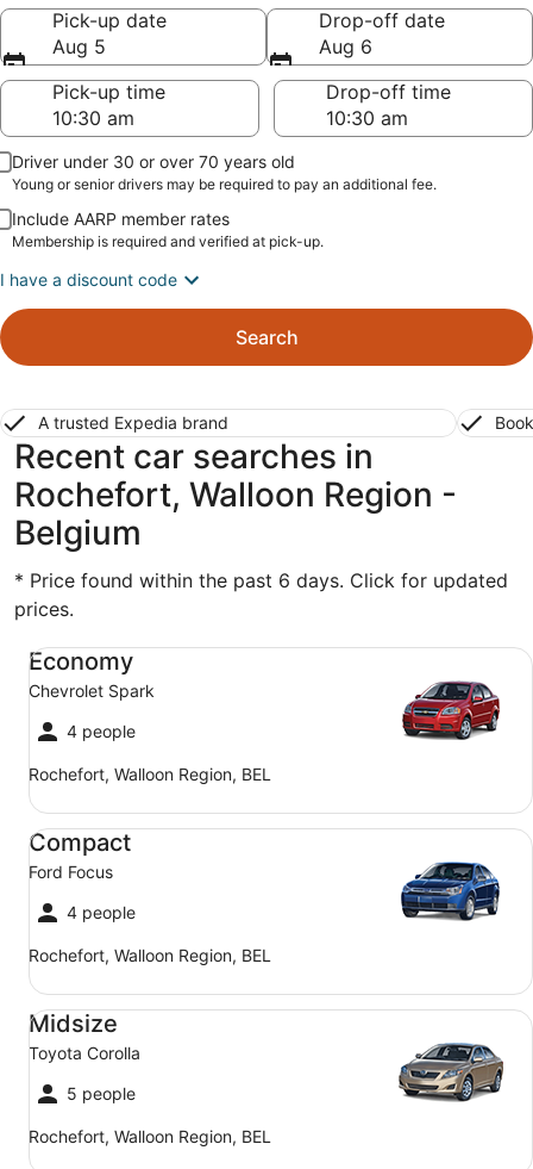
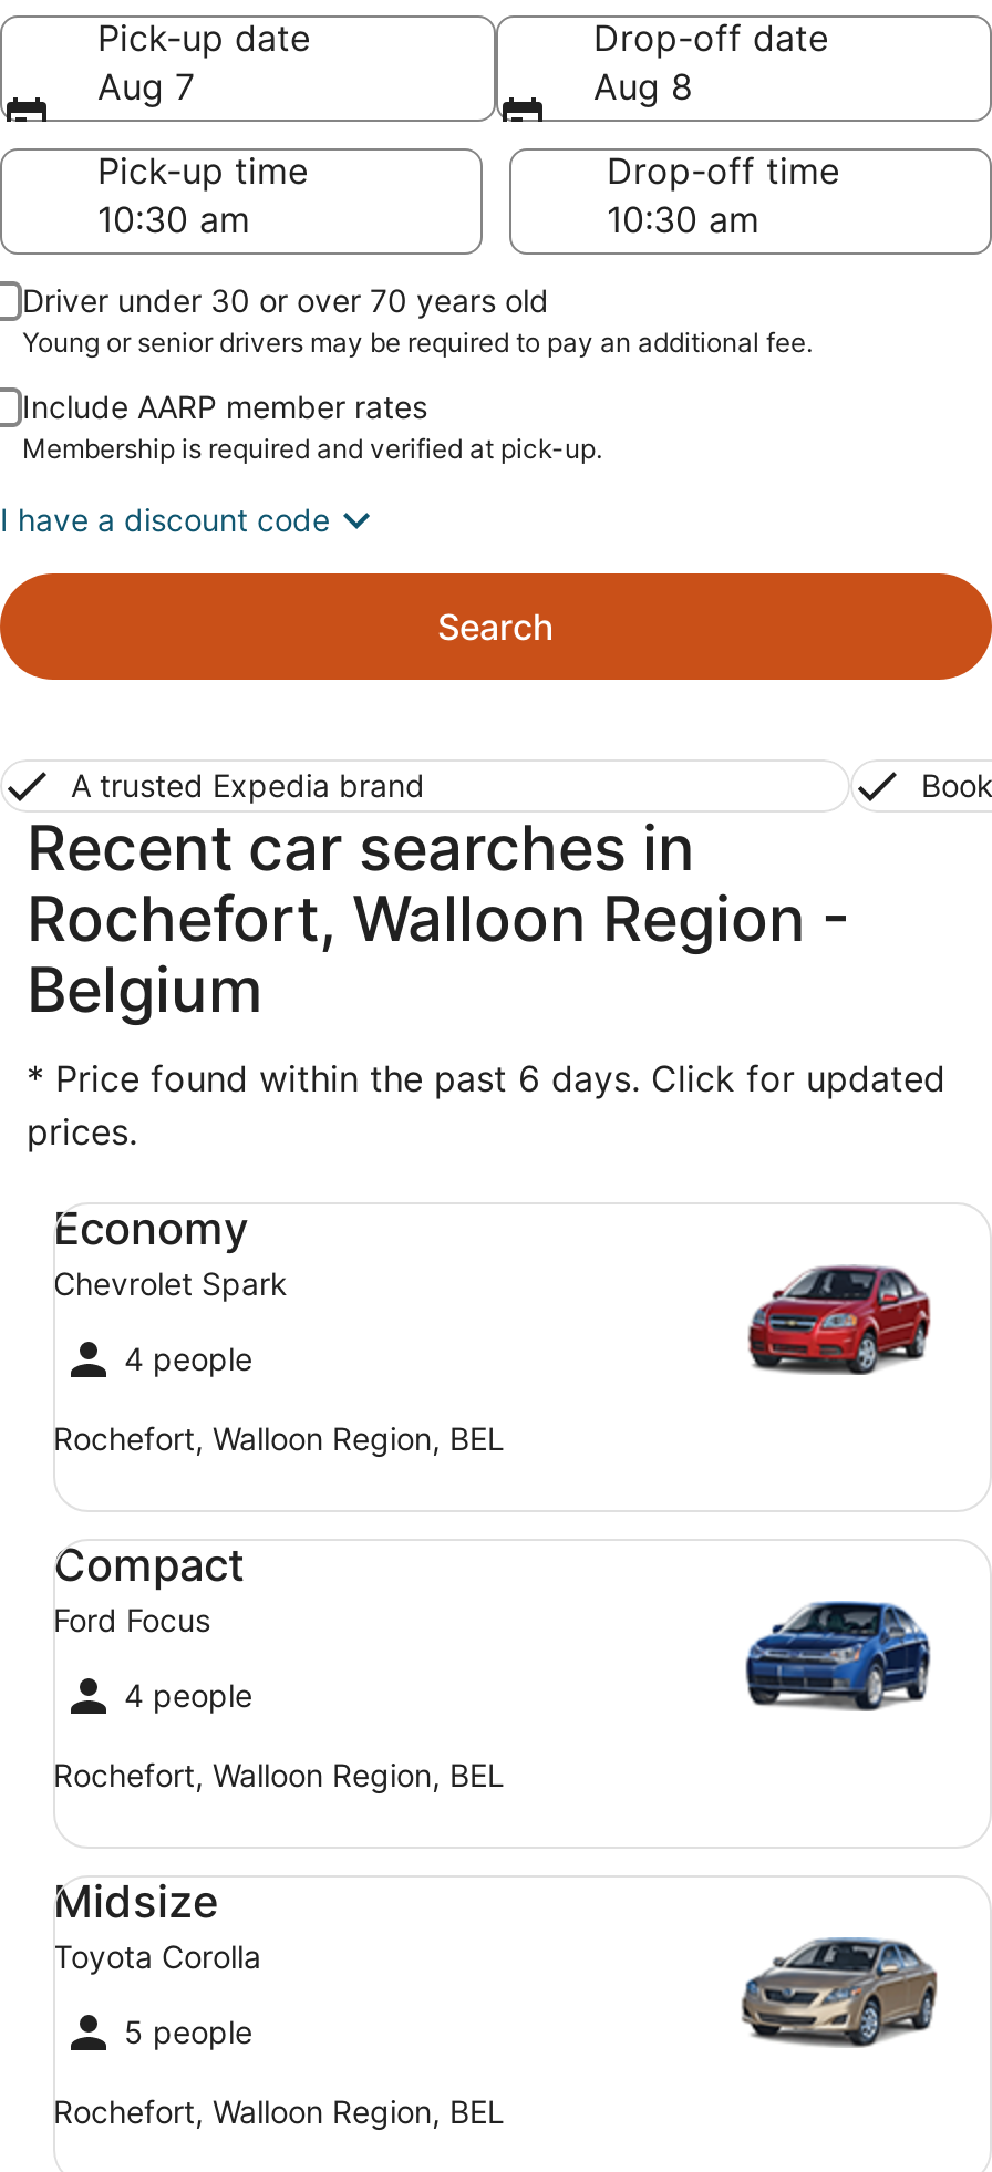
- Aug 5
+ Aug 7

- Aug 6
+ Aug 8
